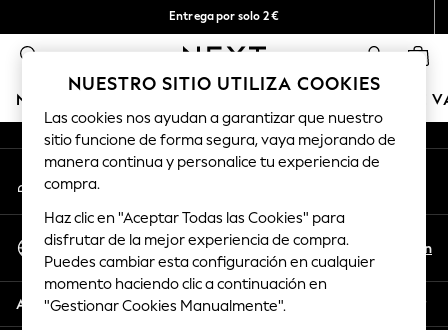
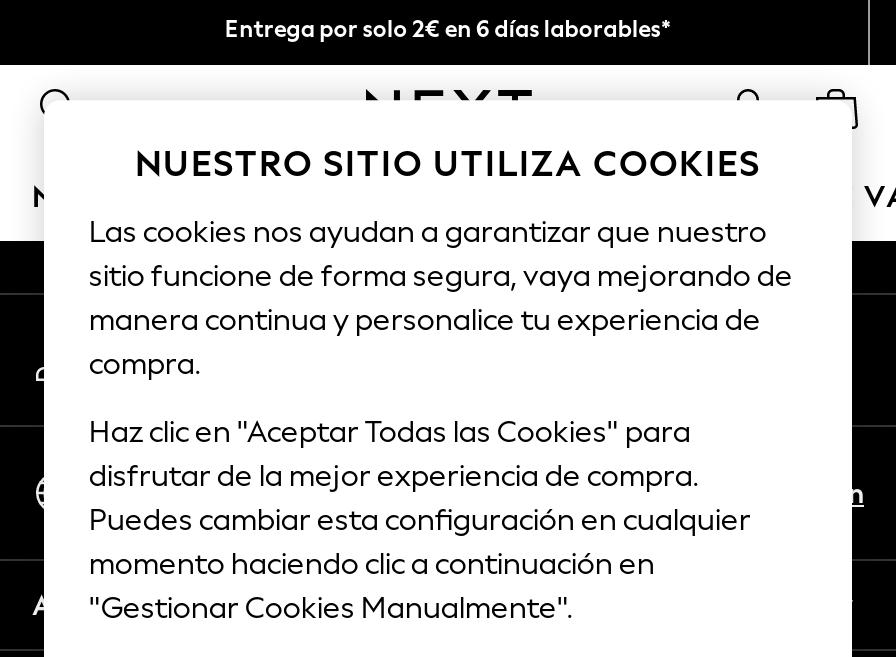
- Entrega por solo 2 €
+ Entrega por solo 2€ en 6 días laborables*
